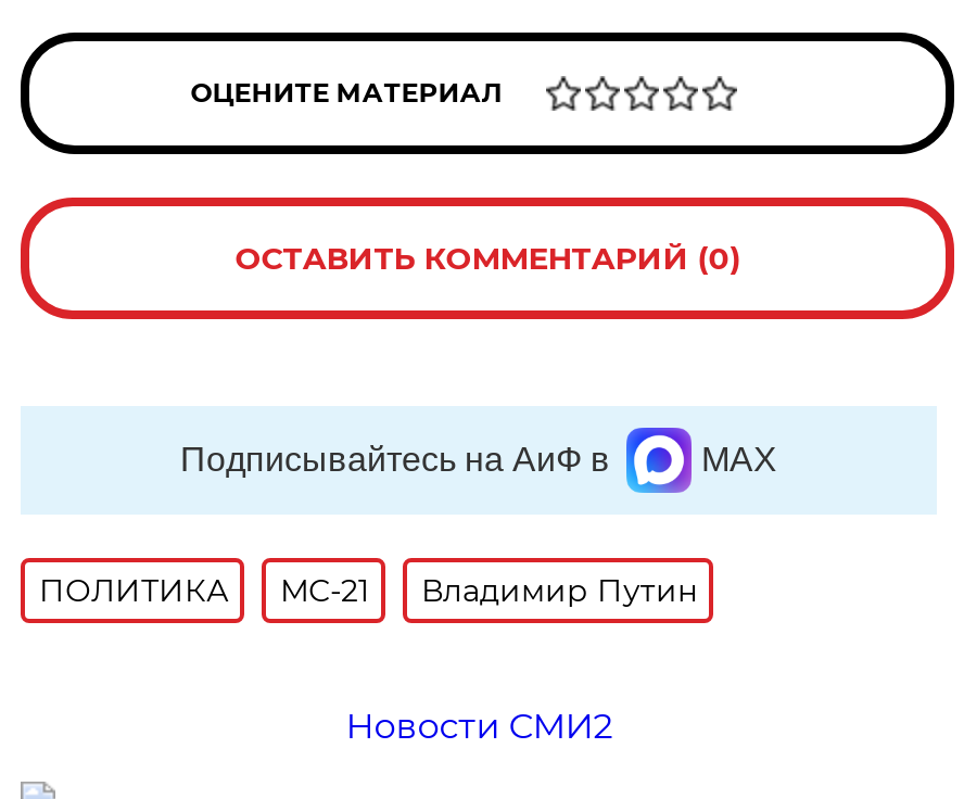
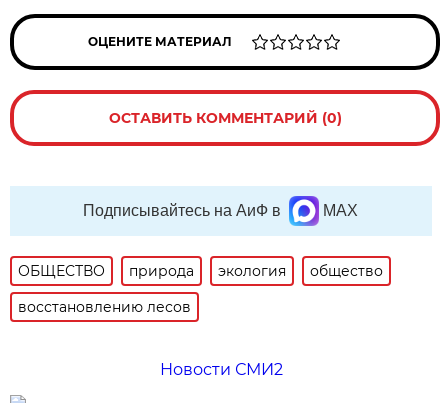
- ПОЛИТИКА
- МС-21
- Владимир Путин
+ ОБЩЕСТВО
+ природа
+ экология
+ общество
+ восстановлению лесов
